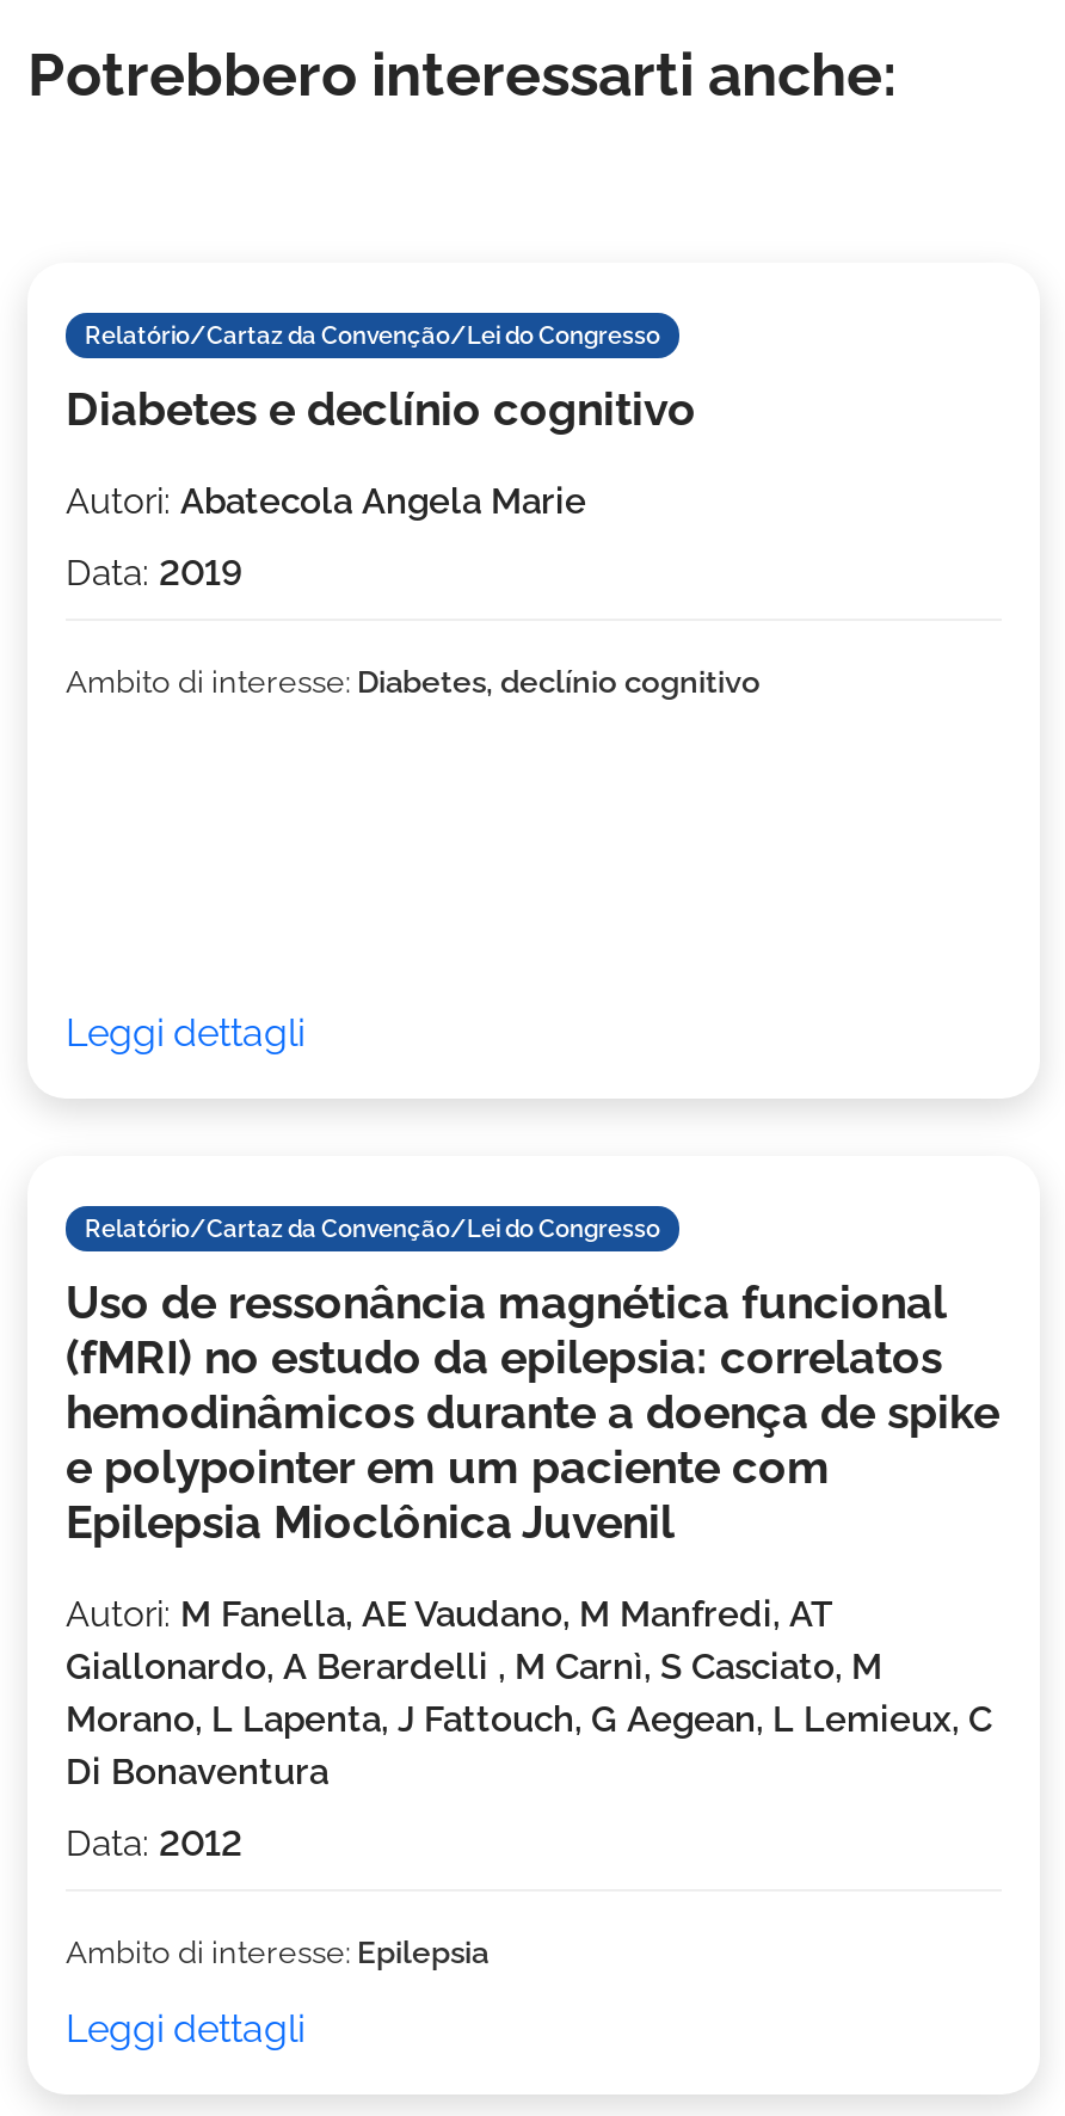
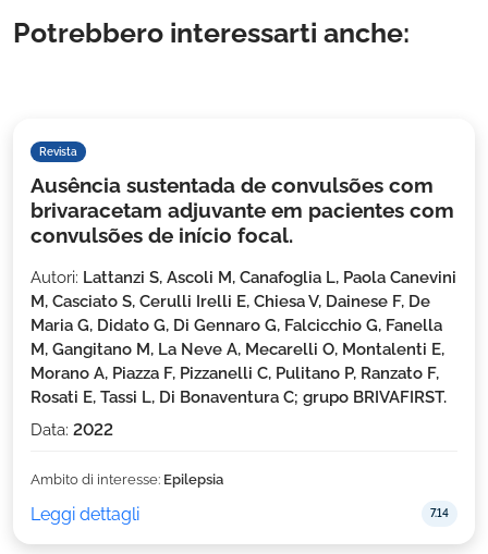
- Relatório/Cartaz da Convenção/Lei do Congresso
- Diabetes e declínio cognitivo
- Autori: Abatecola Angela Marie
- Data: 2019
- Ambito di interesse: Diabetes, declínio cognitivo
+ Revista

- Leggi dettagli
+ 7.14

- Relatório/Cartaz da Convenção/Lei do Congresso
- Uso de ressonância magnética funcional
- (fMRI) no estudo da epilepsia: correlatos
- hemodinâmicos durante a doença de spike
- e polypointer em um paciente com
- Epilepsia Mioclônica Juvenil
- Autori: M Fanella, AE Vaudano, M Manfredi, AT
- Giallonardo, A Berardelli , M Carnì, S Casciato, M
- Morano, L Lapenta, J Fattouch, G Aegean, L Lemieux, C
- Di Bonaventura
- Data: 2012
+ Ausência sustentada de convulsões com
+ brivaracetam adjuvante em pacientes com
+ convulsões de início focal.
+ Autori: Lattanzi S, Ascoli M, Canafoglia L, Paola Canevini
+ M, Casciato S, Cerulli Irelli E, Chiesa V, Dainese F, De
+ Maria G, Didato G, Di Gennaro G, Falcicchio G, Fanella
+ M, Gangitano M, La Neve A, Mecarelli O, Montalenti E,
+ Morano A, Piazza F, Pizzanelli C, Pulitano P, Ranzato F,
+ Rosati E, Tassi L, Di Bonaventura C; grupo BRIVAFIRST.
+ Data: 2022
